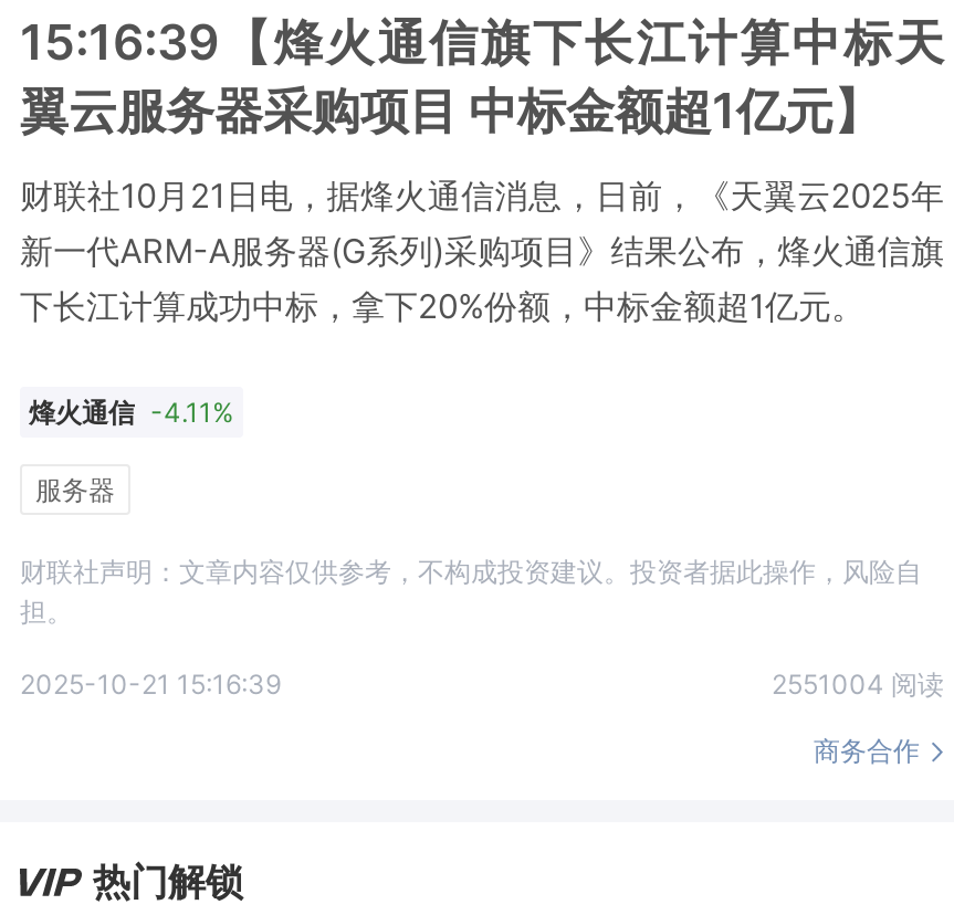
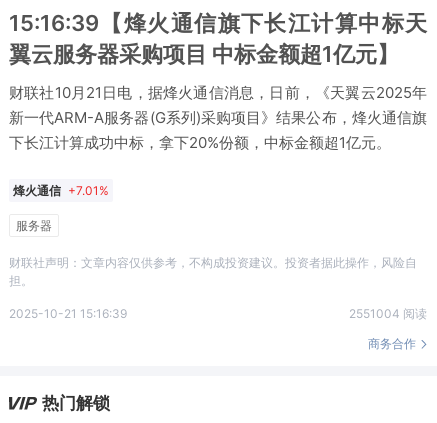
- 烽火通信 -4.11%
+ 烽火通信 +7.01%
